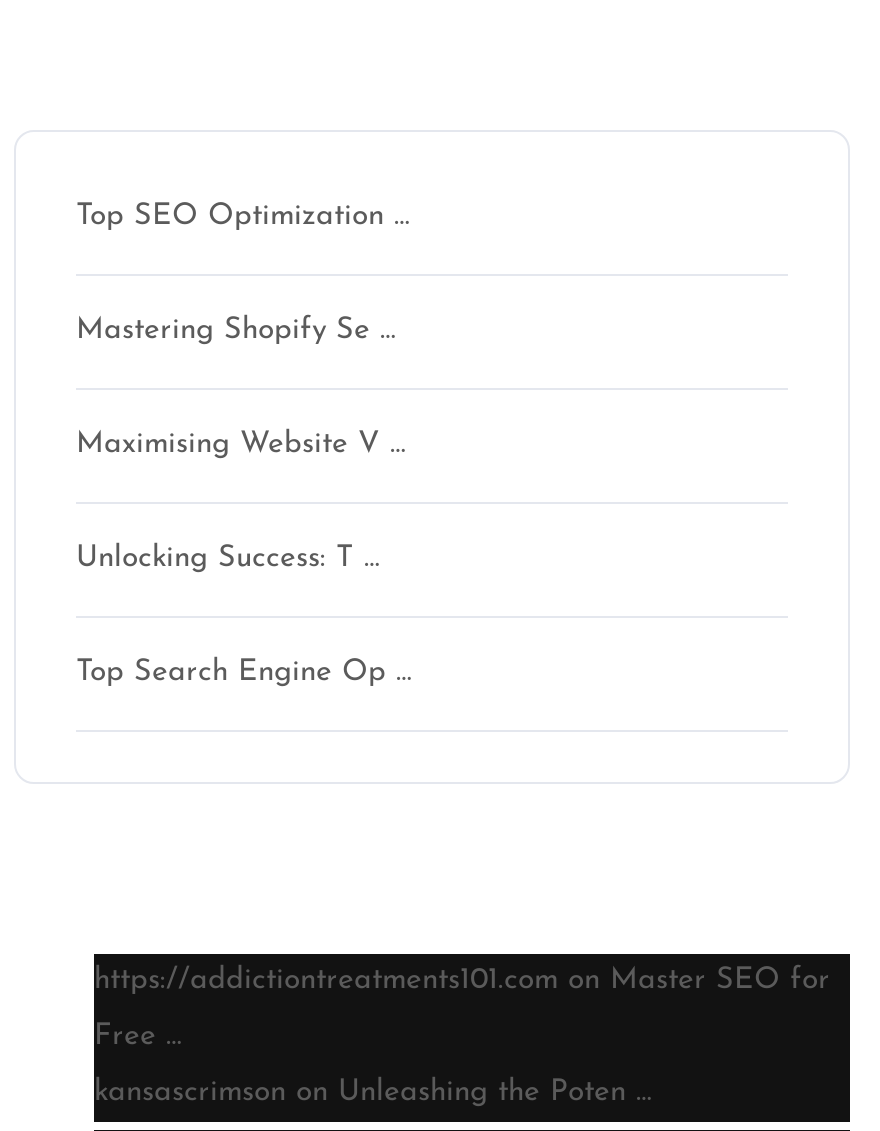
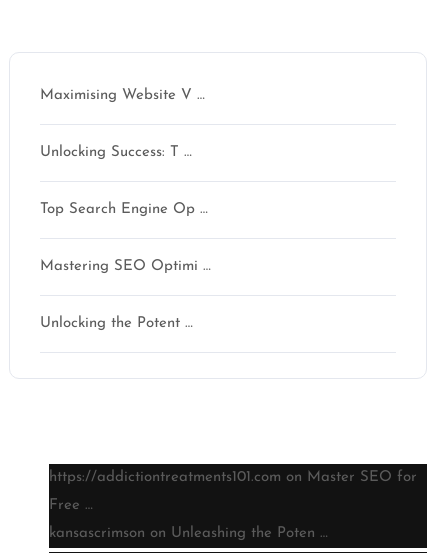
- Top SEO Optimization …

- Mastering Shopify Se …

moved up: Maximising Website V … | Unlocking Success: T … | Top Search Engine Op …

+ Mastering SEO Optimi …

+ Unlocking the Potent …
